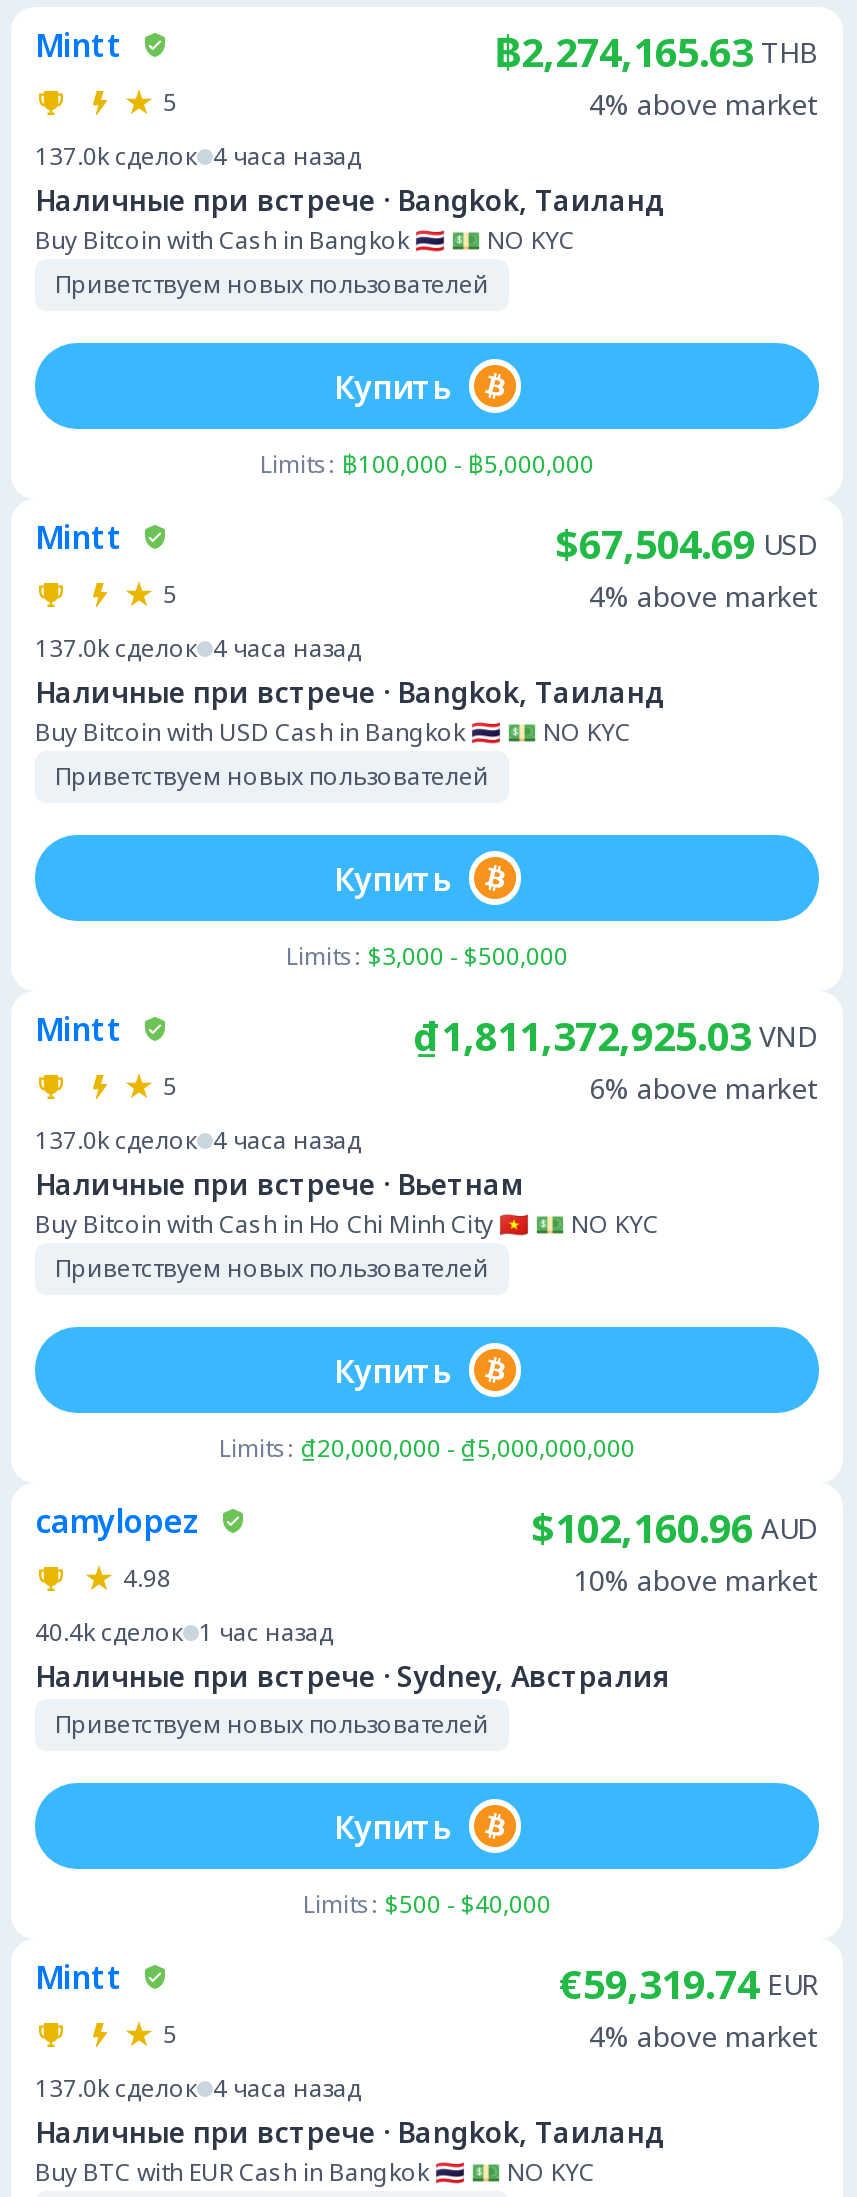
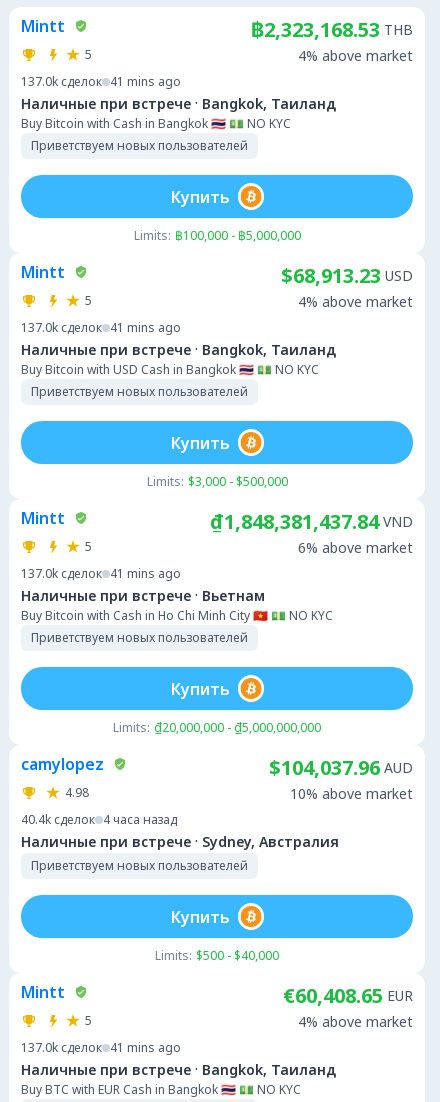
- ฿2,274,165.63 THB
+ ฿2,323,168.53 THB

- 137.0k сделок 4 часа назад
+ 137.0k сделок 41 mins ago

- $67,504.69 USD
+ $68,913.23 USD

- 137.0k сделок 4 часа назад
+ 137.0k сделок 41 mins ago

- ₫1,811,372,925.03 VND
+ ₫1,848,381,437.84 VND

- 137.0k сделок 4 часа назад
+ 137.0k сделок 41 mins ago

- $102,160.96 AUD
+ $104,037.96 AUD

- 40.4k сделок 1 час назад
+ 40.4k сделок 4 часа назад

- €59,319.74 EUR
+ €60,408.65 EUR

- 137.0k сделок 4 часа назад
+ 137.0k сделок 41 mins ago
